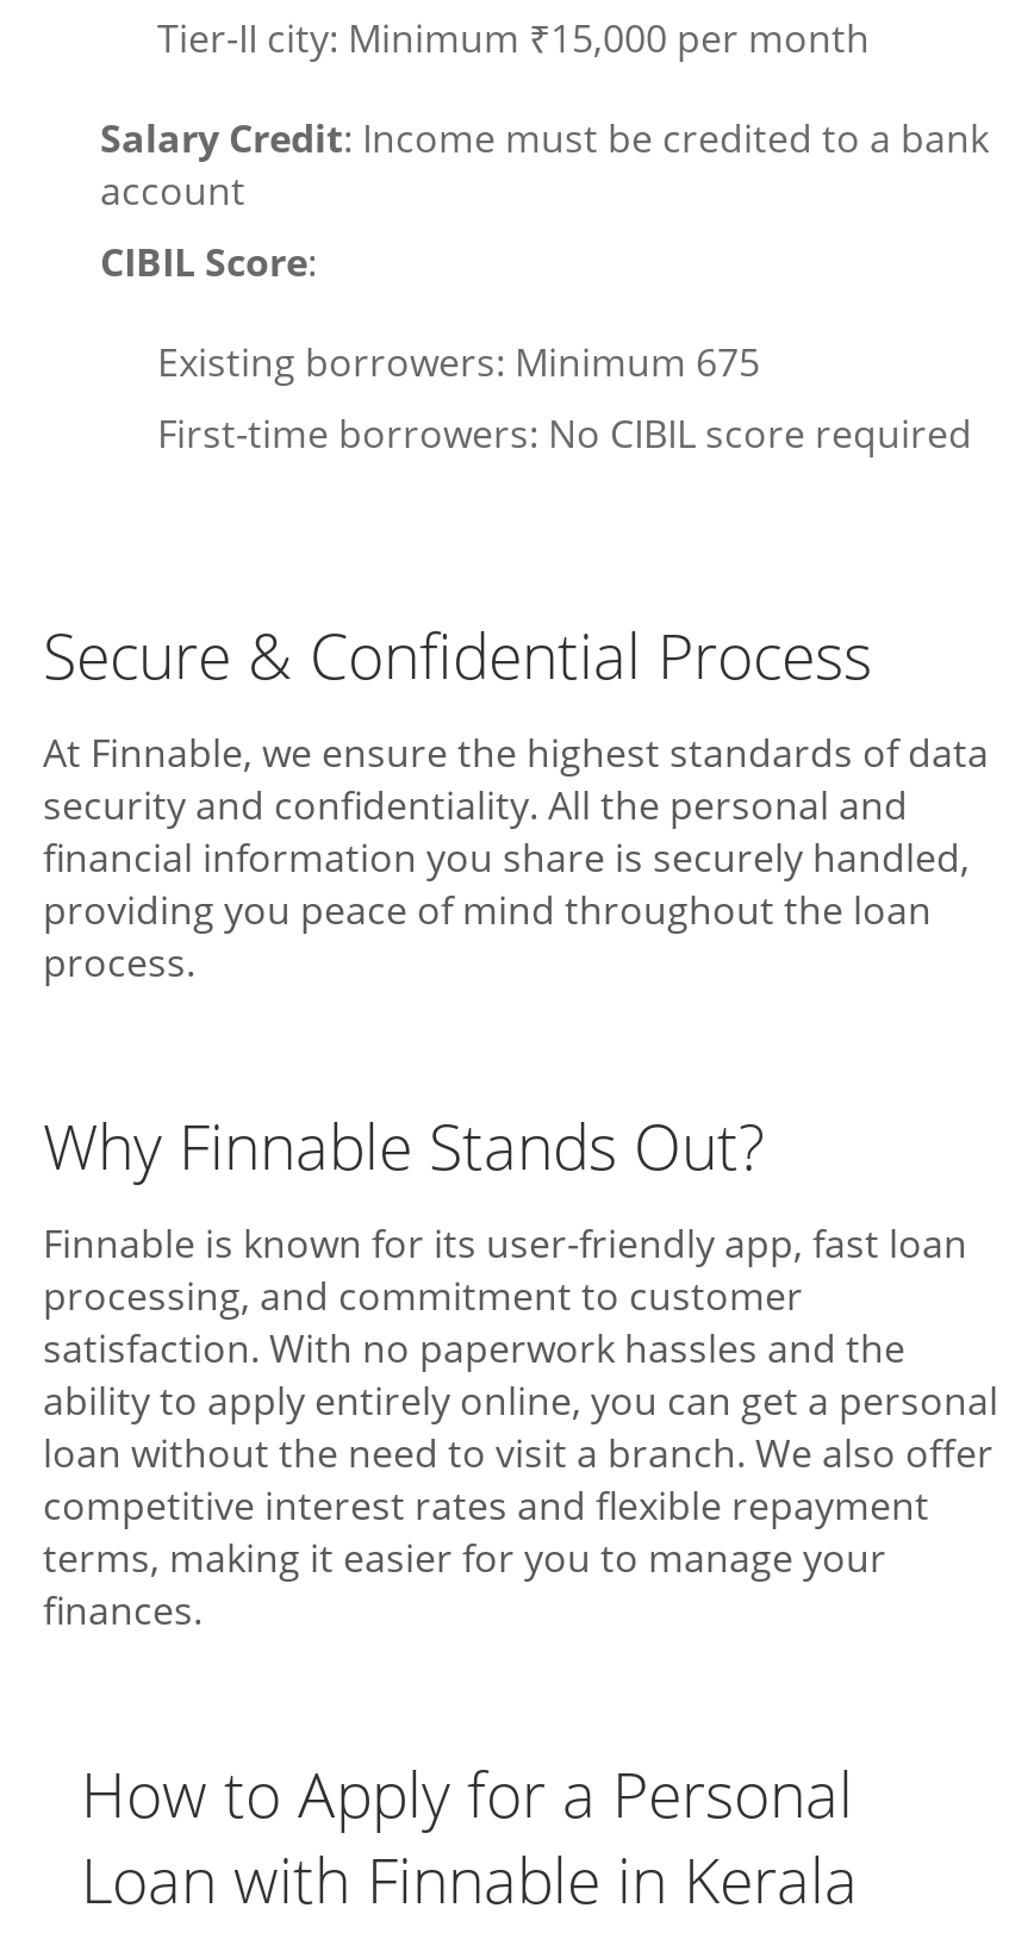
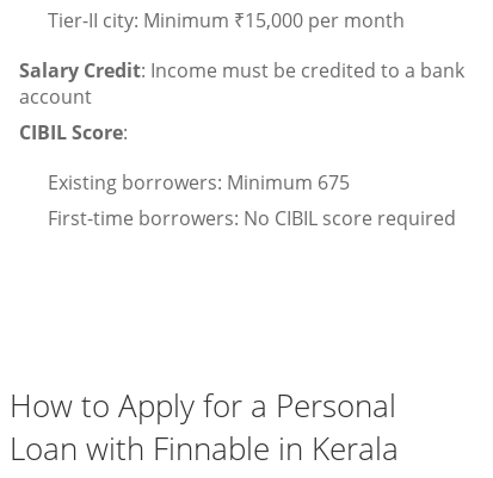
- Secure & Confidential Process
- At Finnable, we ensure the highest standards of data
- security and confidentiality. All the personal and
- financial information you share is securely handled,
- providing you peace of mind throughout the loan
- process.
- Why Finnable Stands Out?
- Finnable is known for its user-friendly app, fast loan
- processing, and commitment to customer
- satisfaction. With no paperwork hassles and the
- ability to apply entirely online, you can get a personal
- loan without the need to visit a branch. We also offer
- competitive interest rates and flexible repayment
- terms, making it easier for you to manage your
- finances.
